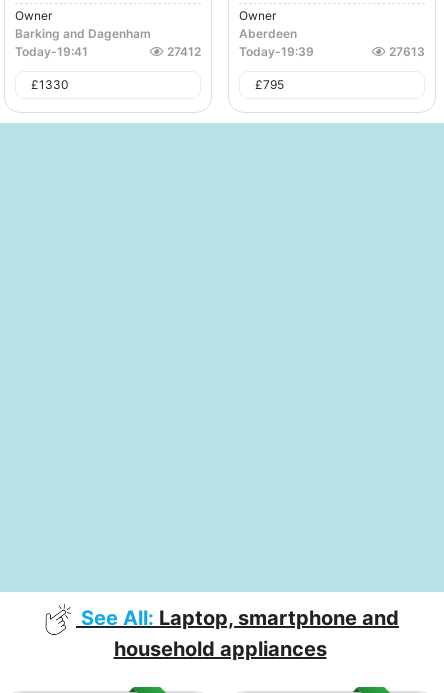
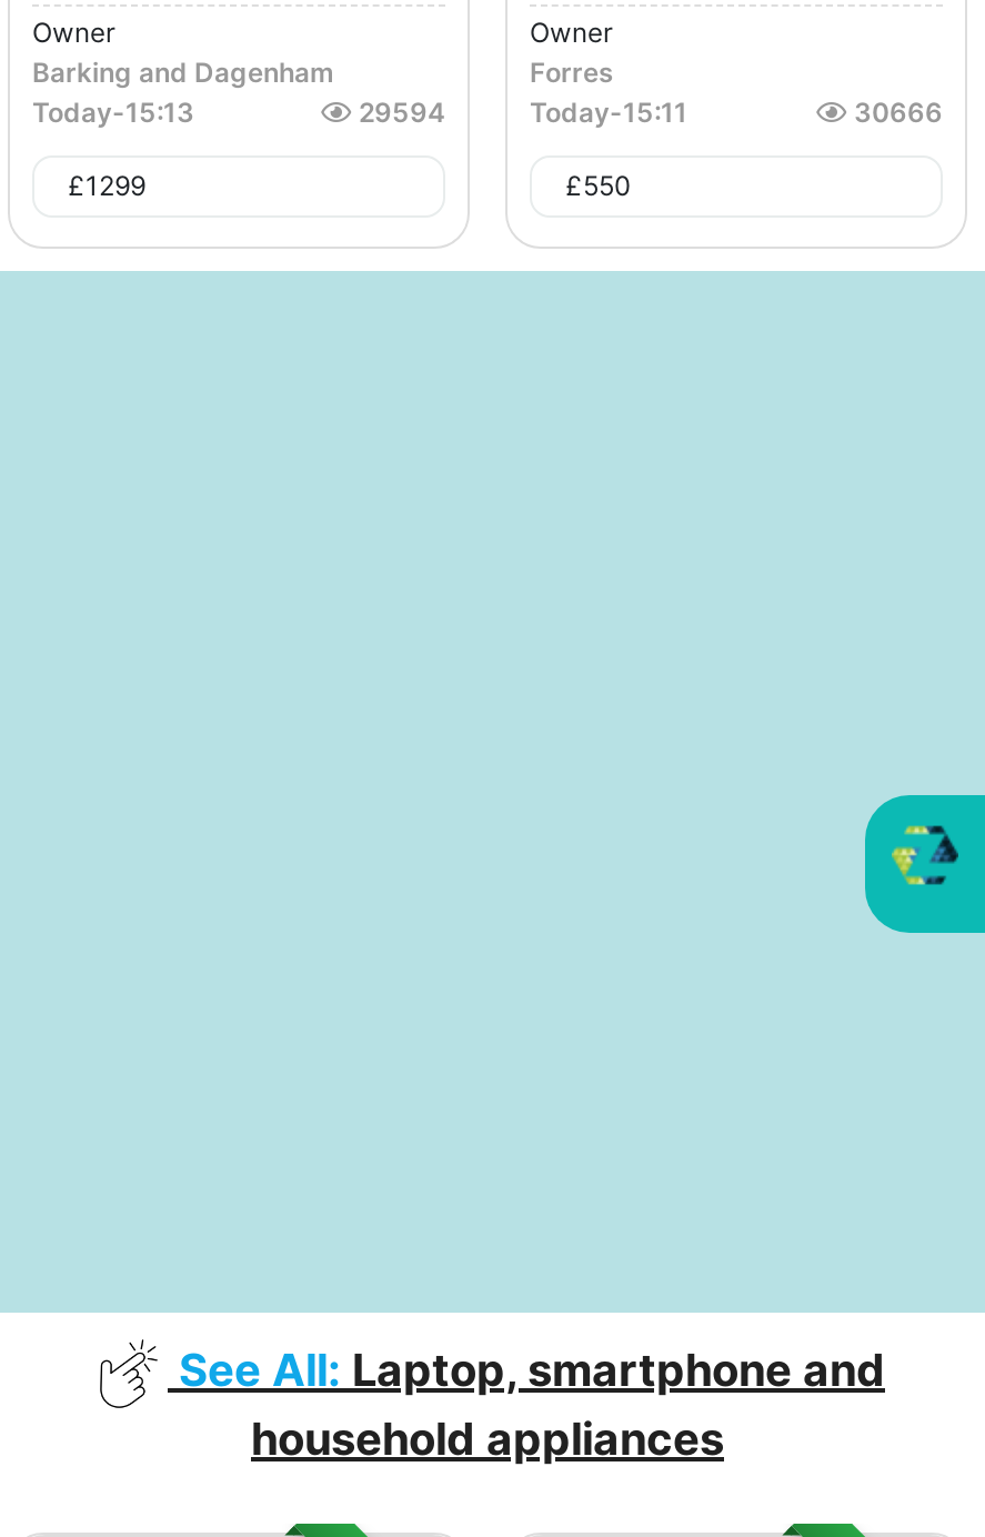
- Aberdeen
- Today-19:39
- 27613
+ Forres
+ Today-15:11
+ 30666

- Today-19:41
+ Today-15:13

- 27412
+ 29594

+ [image]

- £1330
+ £1299

- £795
+ £550
